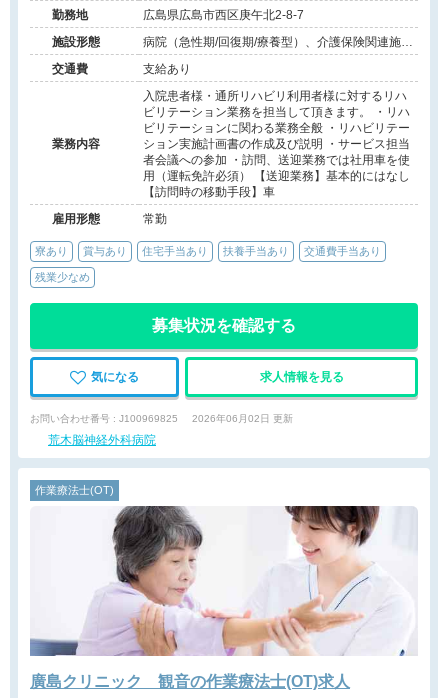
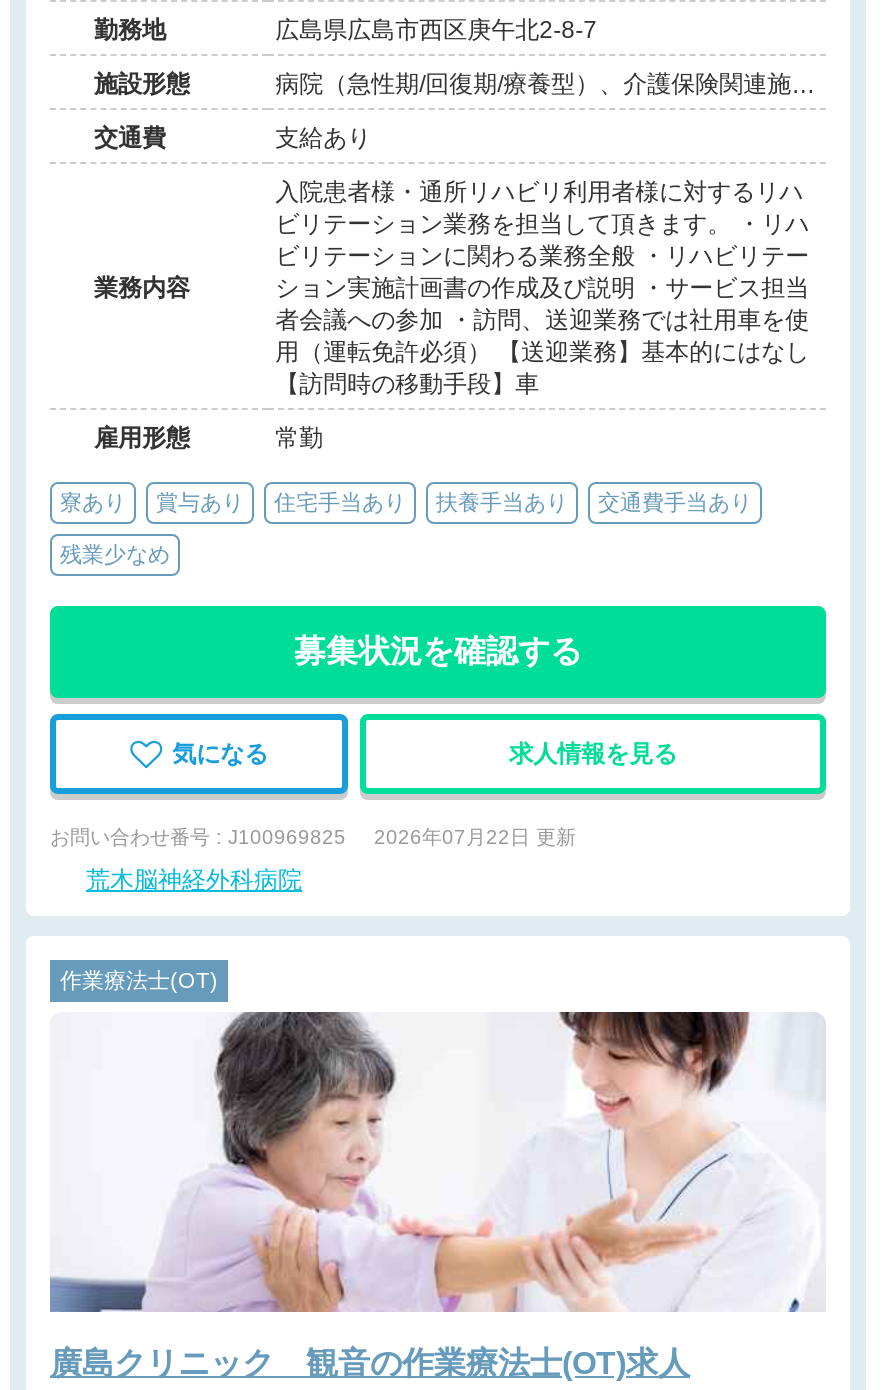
- お問い合わせ番号 : J100969825 2026年06月02日 更新
+ お問い合わせ番号 : J100969825 2026年07月22日 更新
